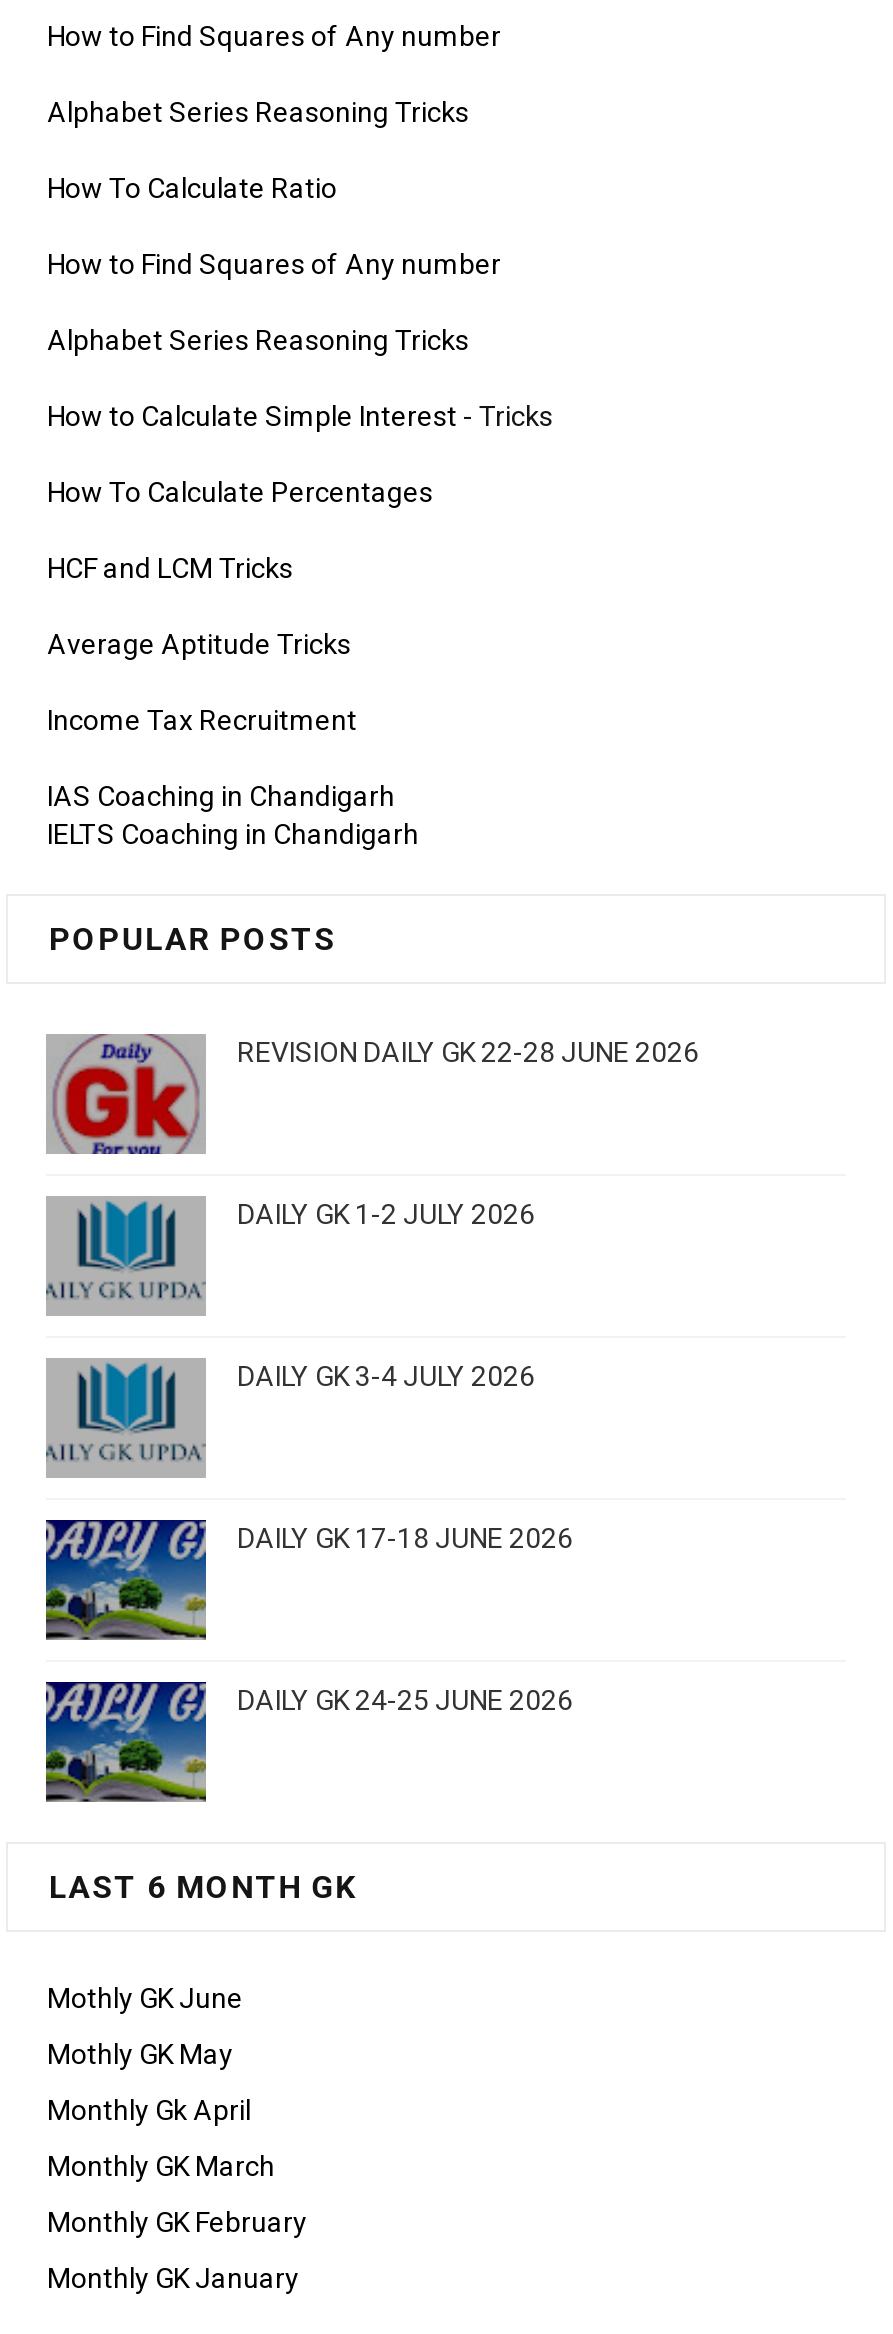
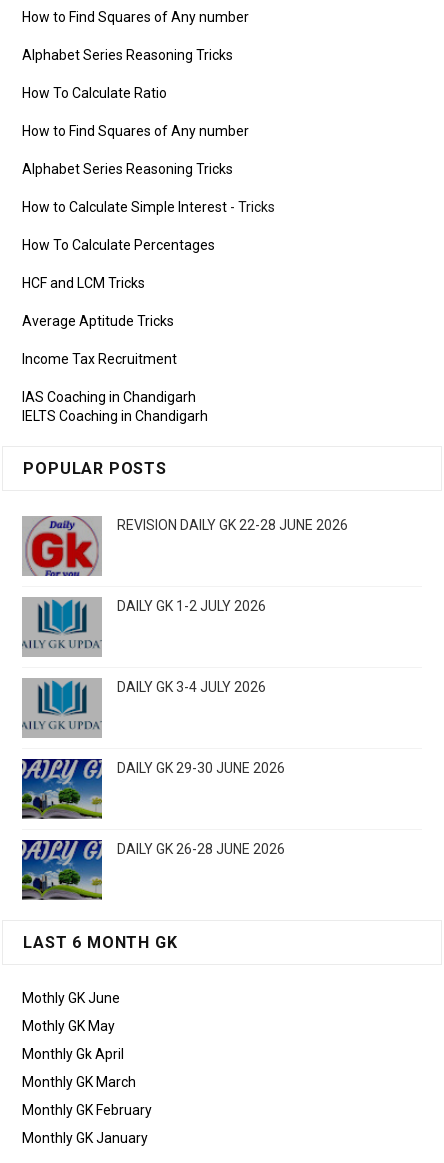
- DAILY GK 17-18 JUNE 2026
+ DAILY GK 29-30 JUNE 2026

- DAILY GK 24-25 JUNE 2026
+ DAILY GK 26-28 JUNE 2026
